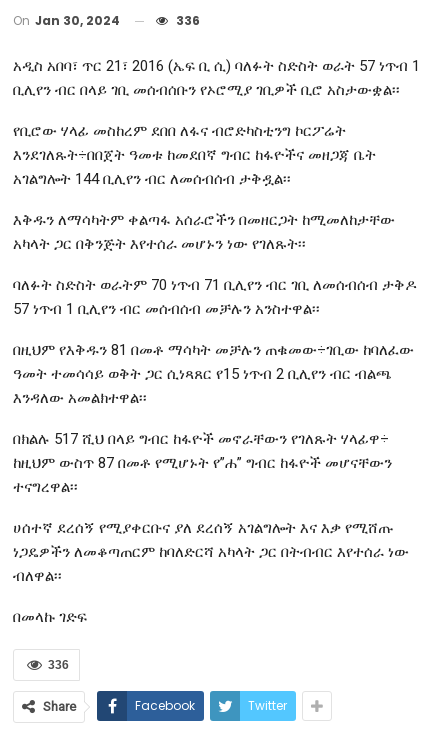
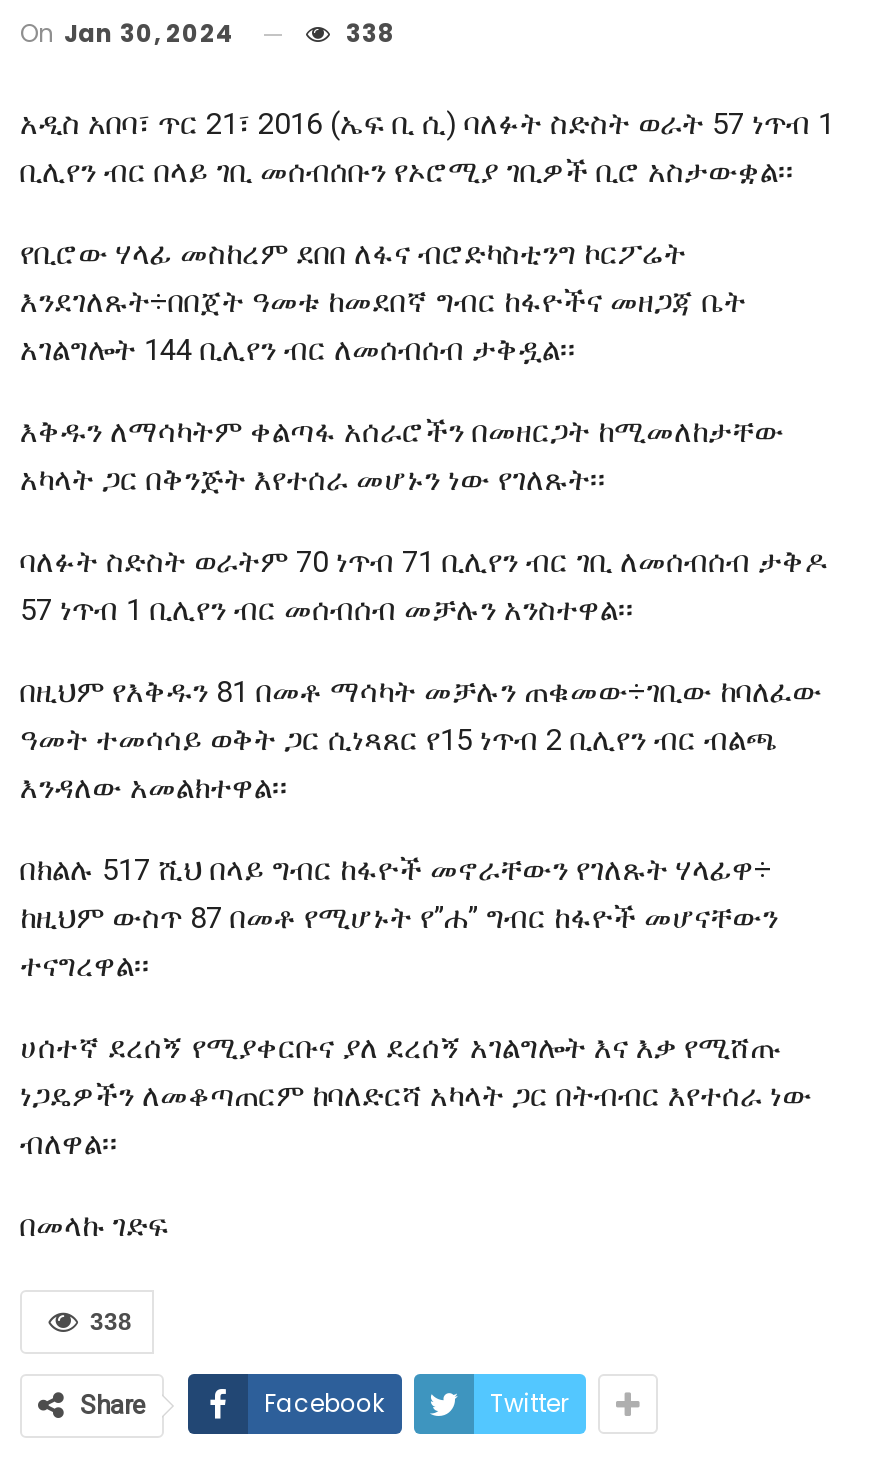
- 336
+ 338

- 336
+ 338
